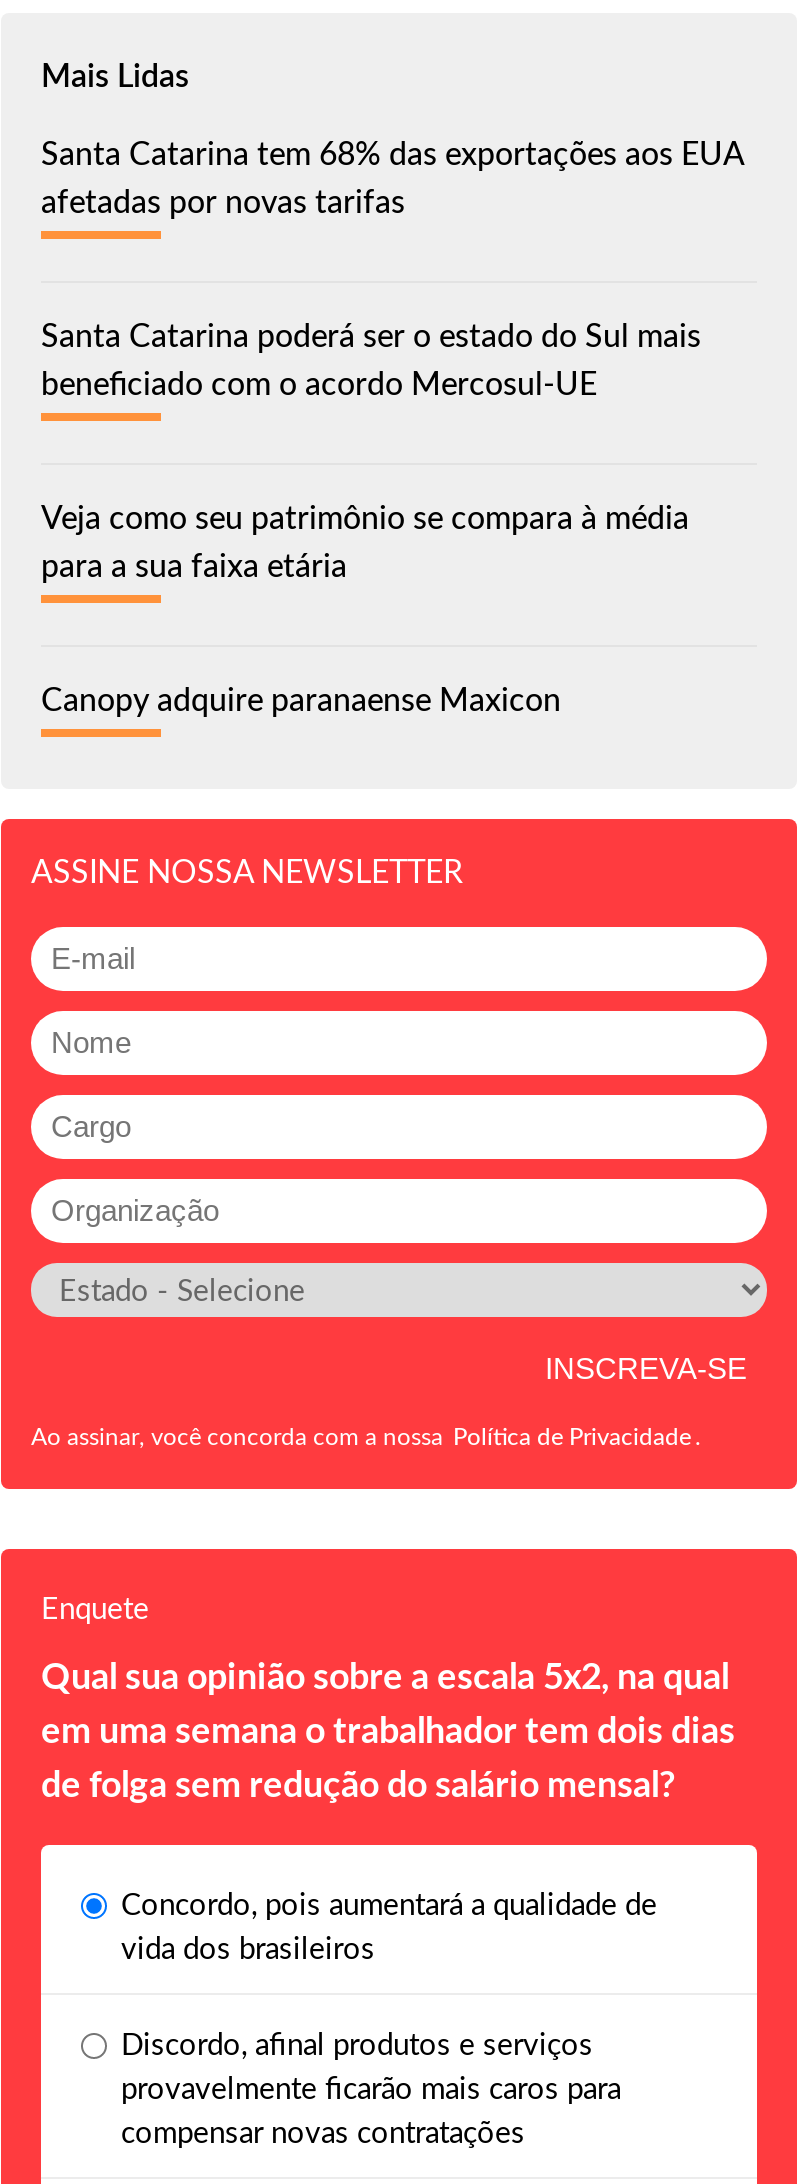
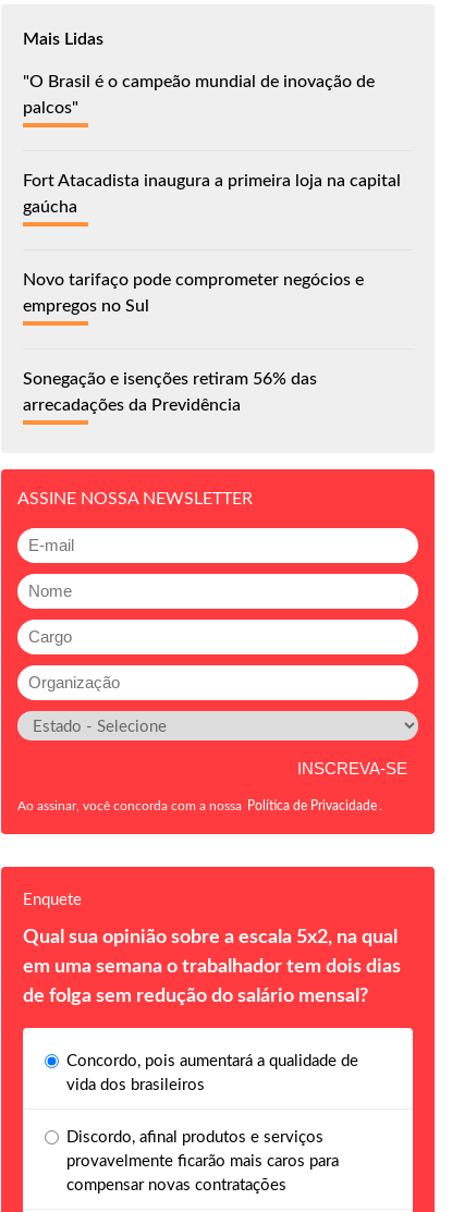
- Santa Catarina tem 68% das exportações aos EUA
- afetadas por novas tarifas
+ "O Brasil é o campeão mundial de inovação de
+ palcos"

- Santa Catarina poderá ser o estado do Sul mais
- beneficiado com o acordo Mercosul-UE
+ Fort Atacadista inaugura a primeira loja na capital
+ gaúcha

- Veja como seu patrimônio se compara à média
- para a sua faixa etária
+ Novo tarifaço pode comprometer negócios e
+ empregos no Sul

- Canopy adquire paranaense Maxicon
+ Sonegação e isenções retiram 56% das
+ arrecadações da Previdência
